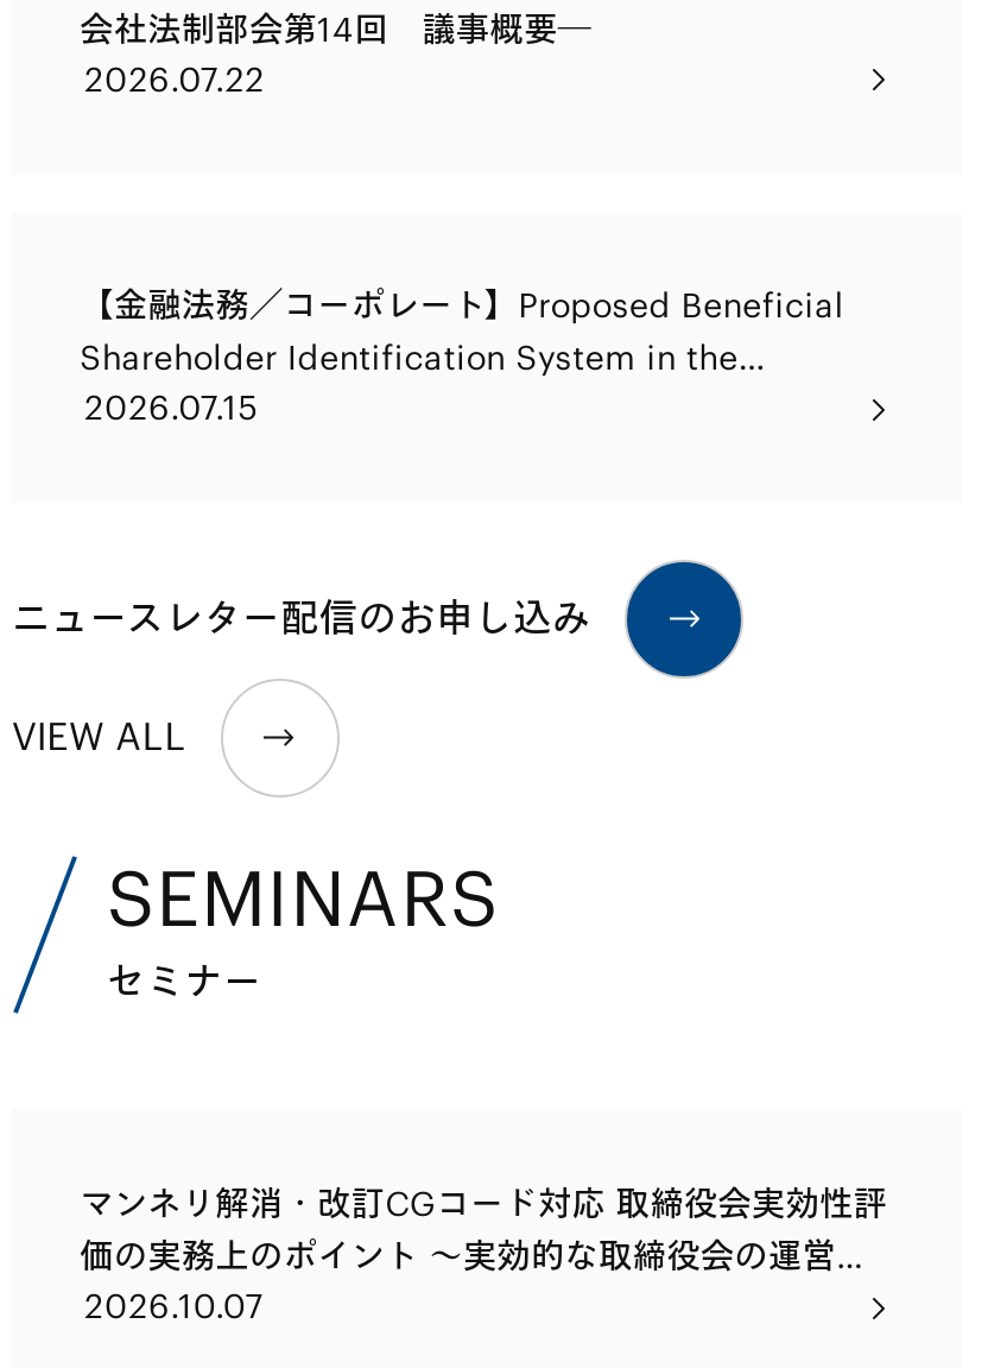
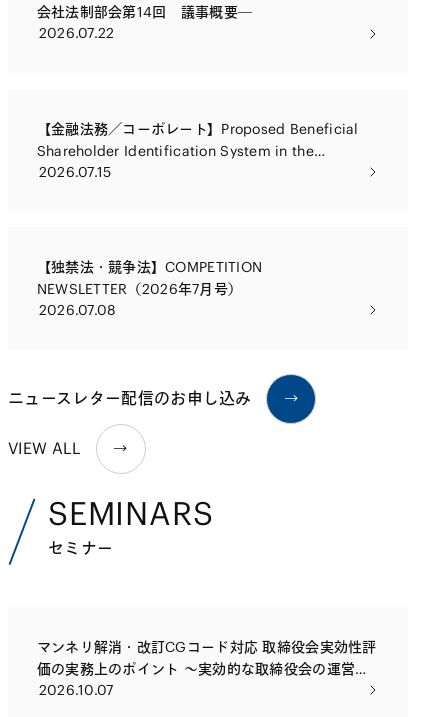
+ 【独禁法・競争法】COMPETITION
+ NEWSLETTER（2026年7月号）
+ 2026.07.08
